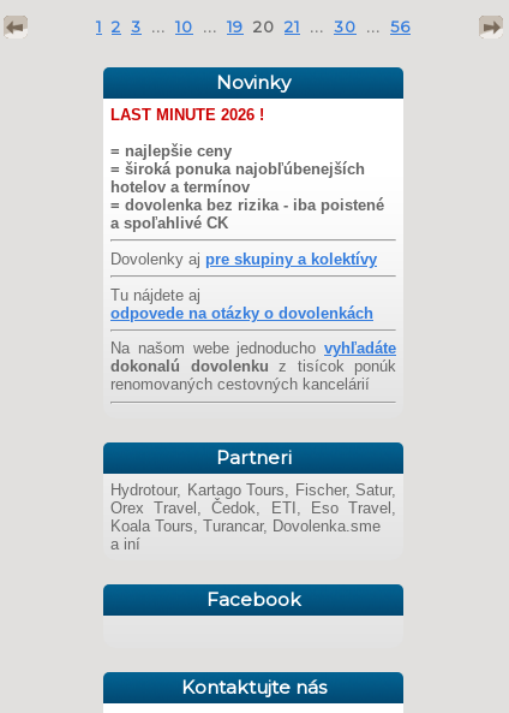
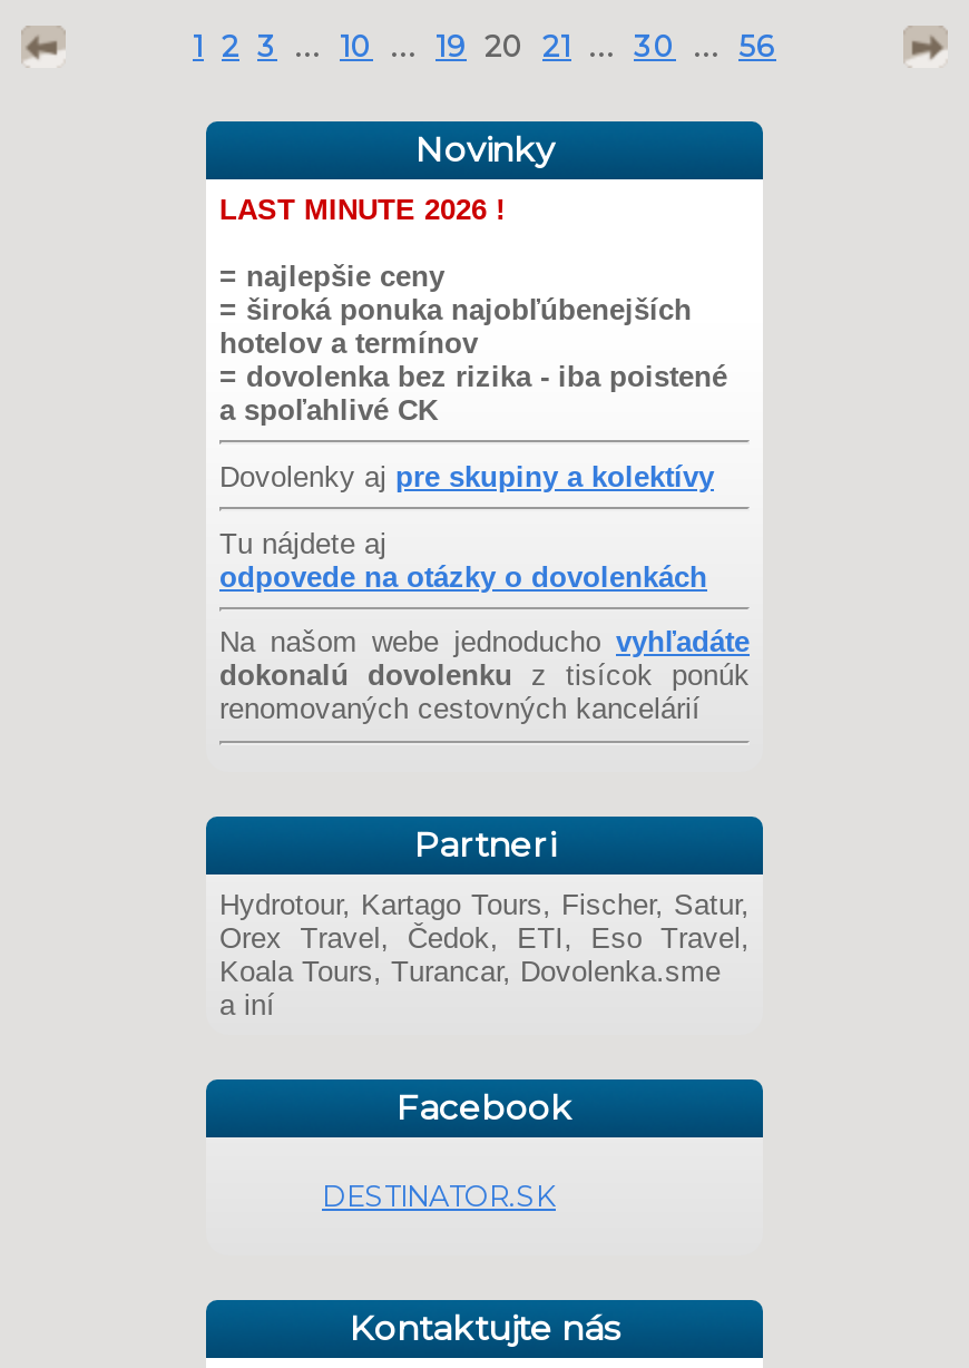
+ DESTINATOR.SK
